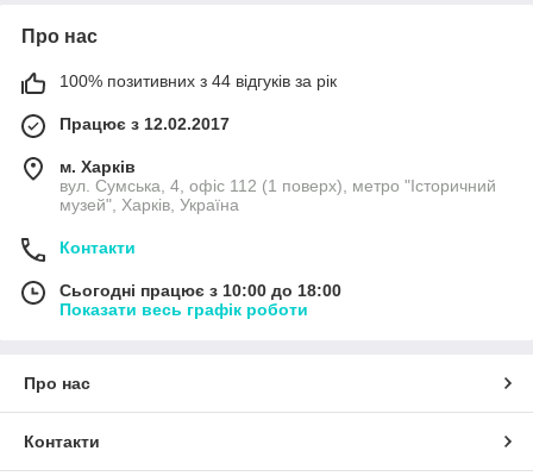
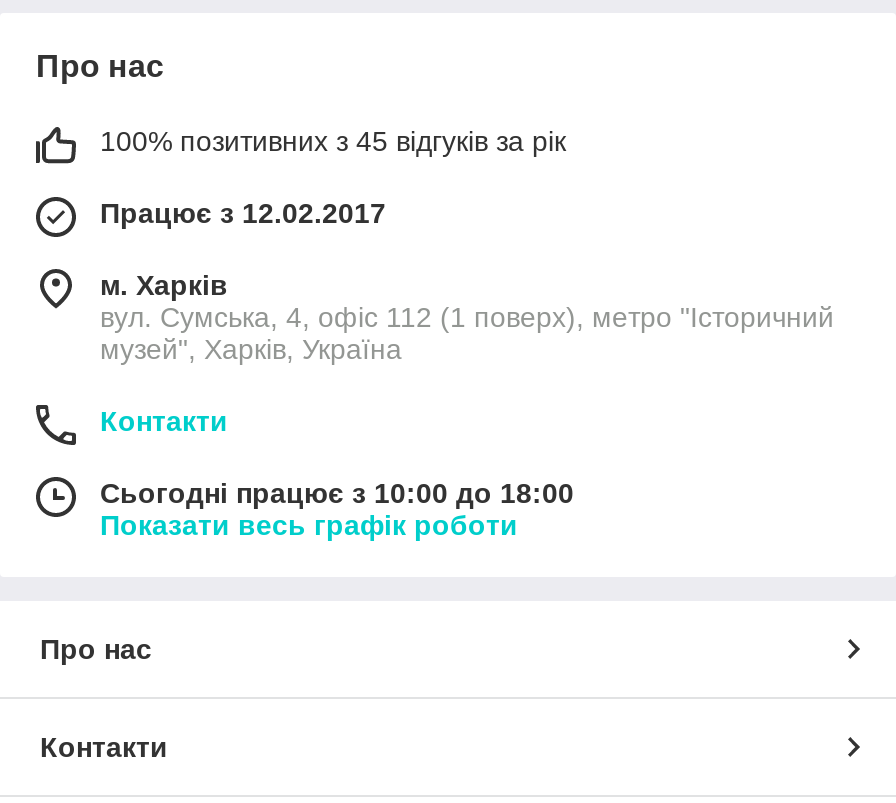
- 100% позитивних з 44 відгуків за рік
+ 100% позитивних з 45 відгуків за рік
